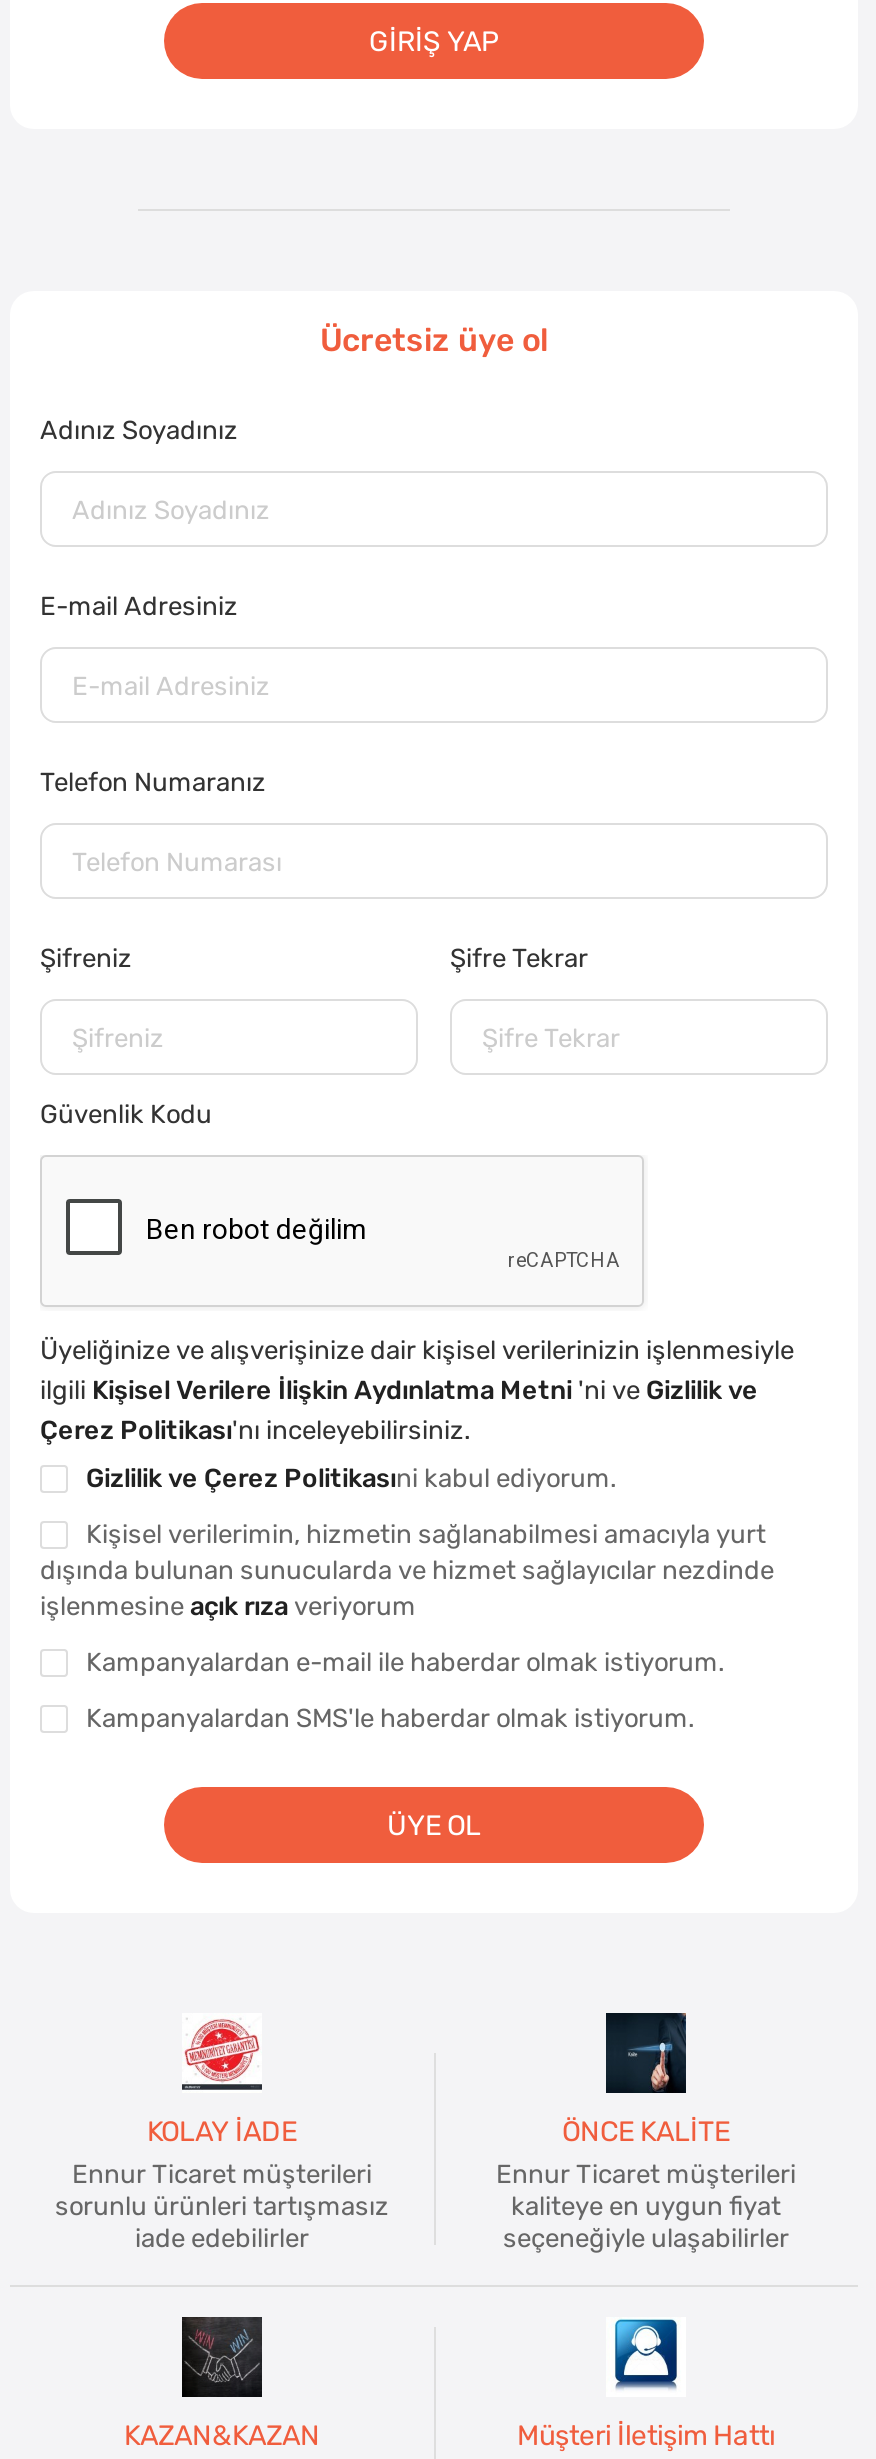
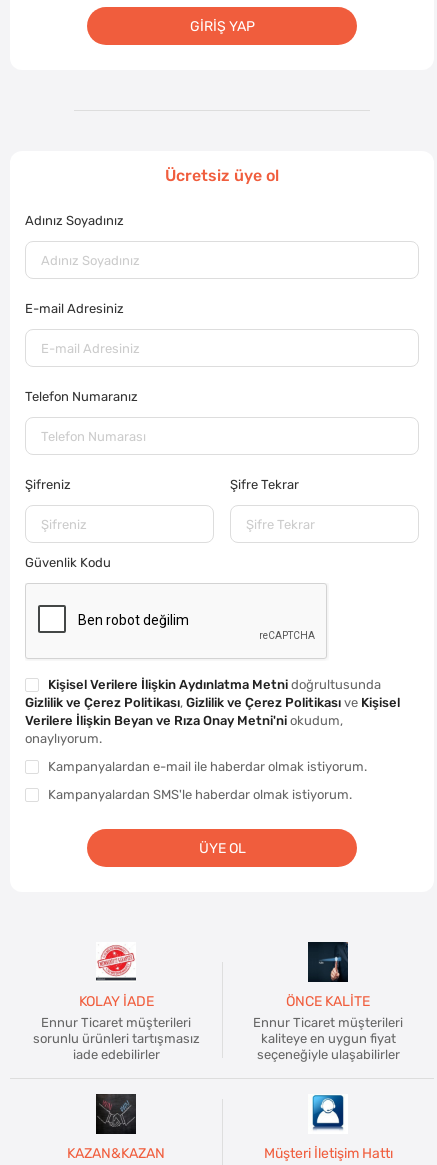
- Üyeliğinize ve alışverişinize dair kişisel verilerinizin işlenmesiyle
- ilgili Kişisel Verilere İlişkin Aydınlatma Metni 'ni ve Gizlilik ve
- Çerez Politikası'nı inceleyebilirsiniz.
- Gizlilik ve Çerez Politikasıni kabul ediyorum.
- Kişisel verilerimin, hizmetin sağlanabilmesi amacıyla yurt
- dışında bulunan sunucularda ve hizmet sağlayıcılar nezdinde
- işlenmesine açık rıza veriyorum
+ Kişisel Verilere İlişkin Aydınlatma Metni doğrultusunda
+ Gizlilik ve Çerez Politikası, Gizlilik ve Çerez Politikası ve Kişisel
+ Verilere İlişkin Beyan ve Rıza Onay Metni'ni okudum,
+ onaylıyorum.
